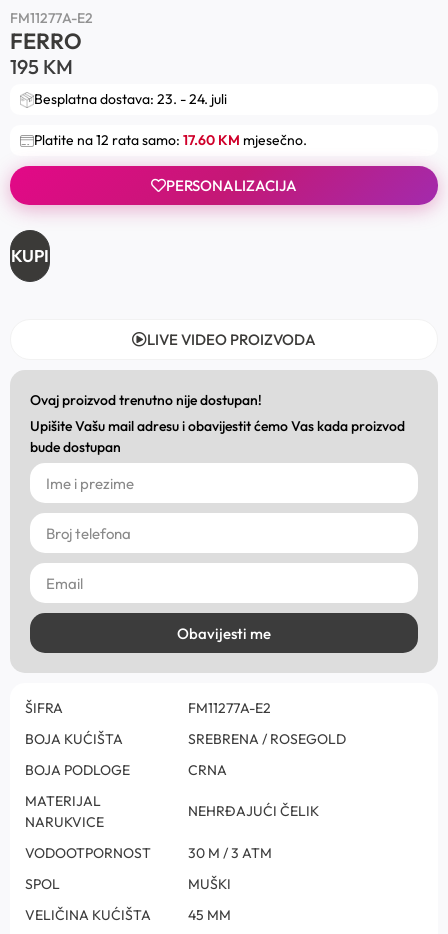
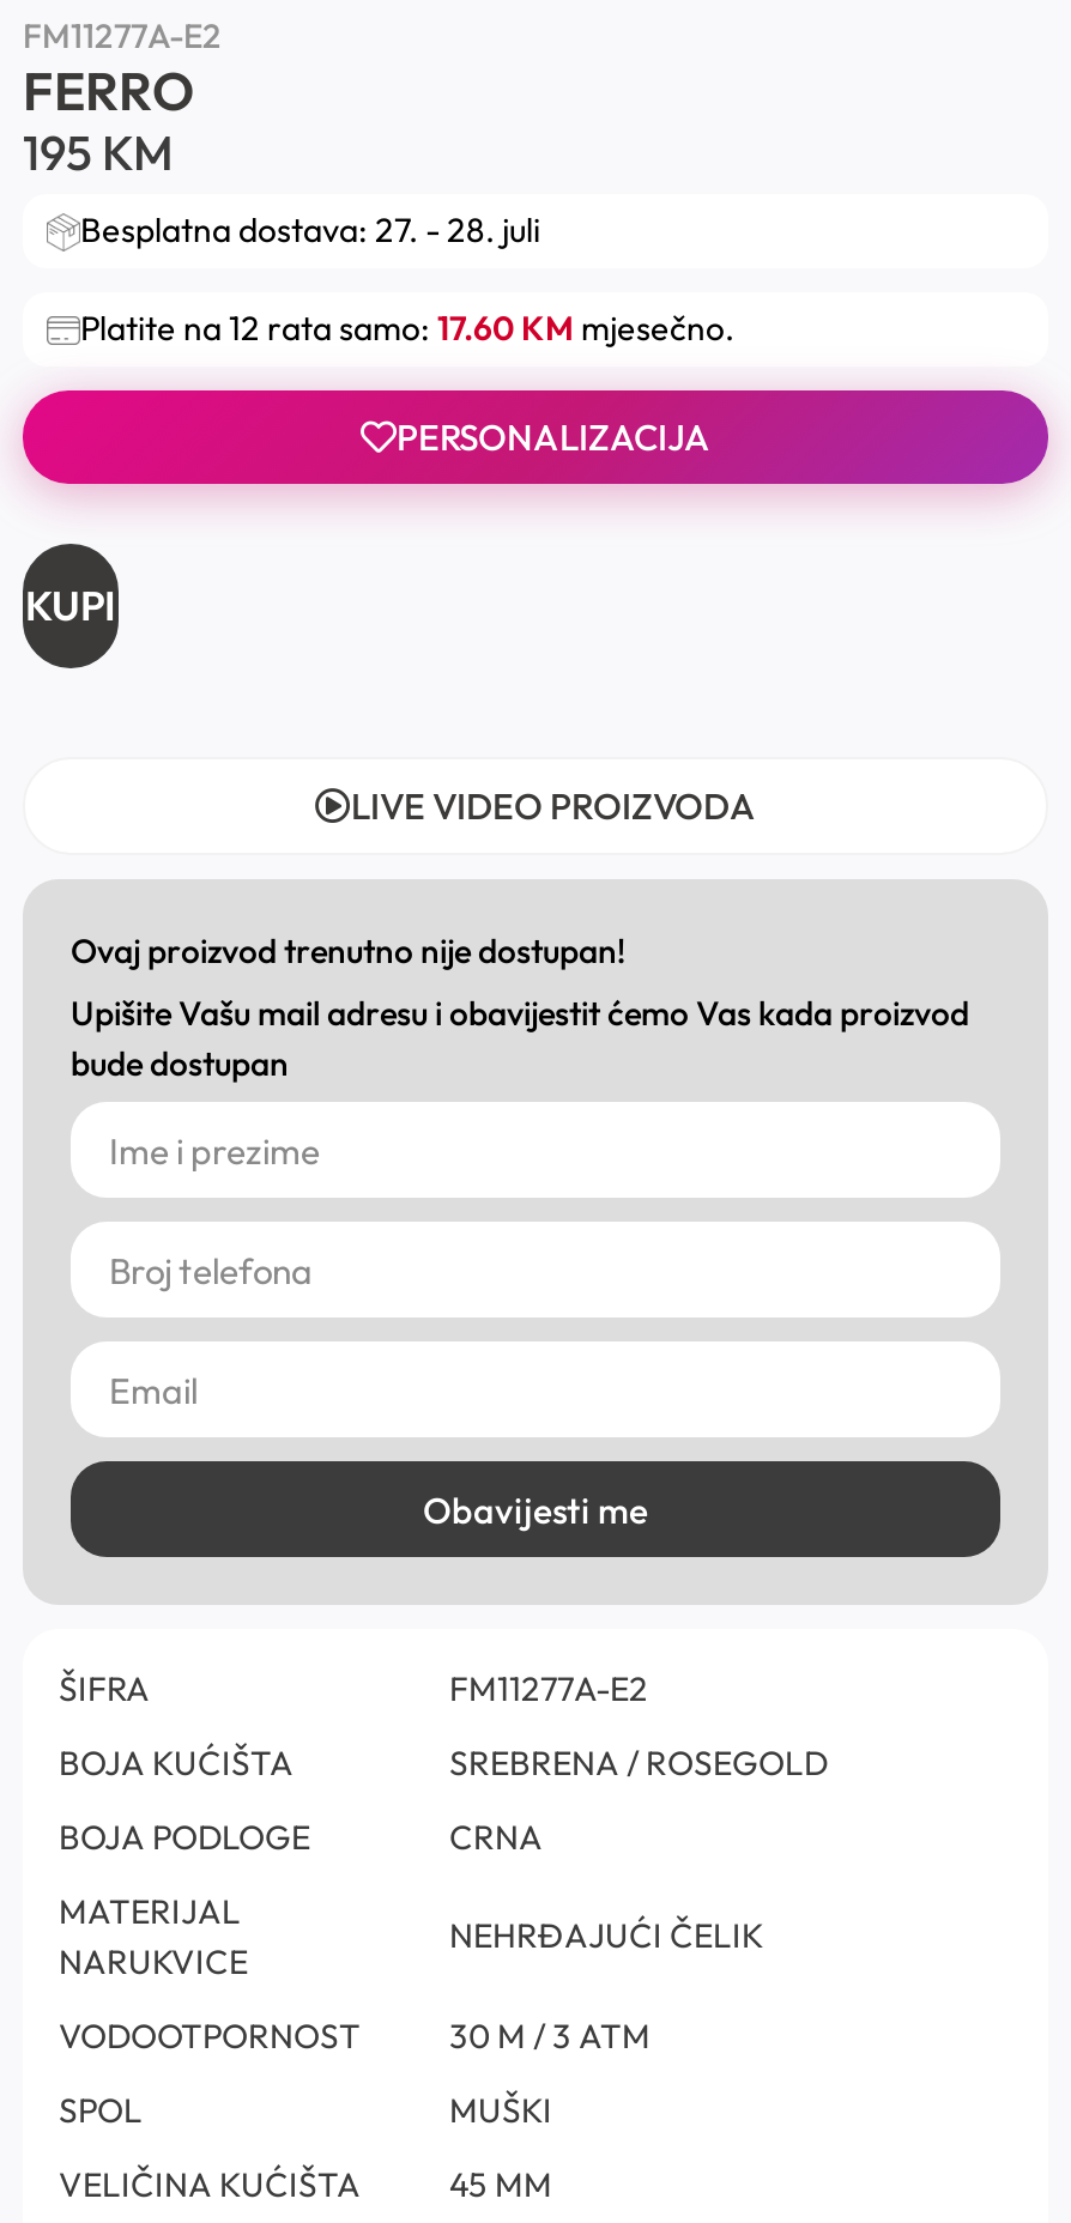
- Besplatna dostava: 23. - 24. juli
+ Besplatna dostava: 27. - 28. juli
